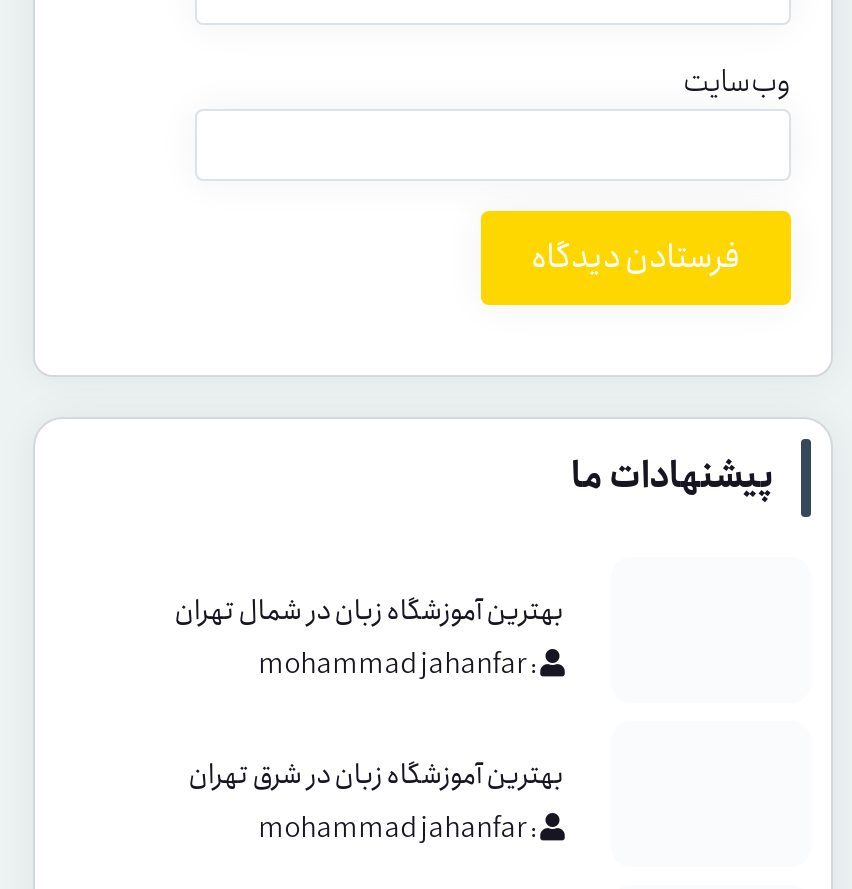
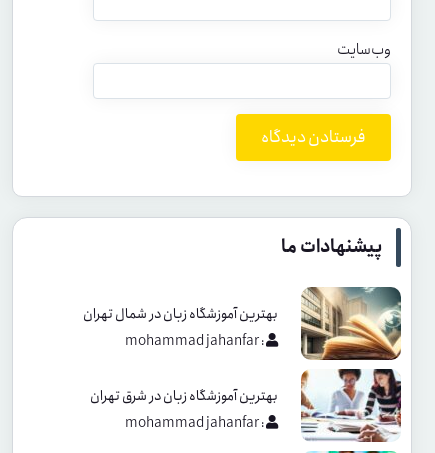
+ [image]

+ [image]
